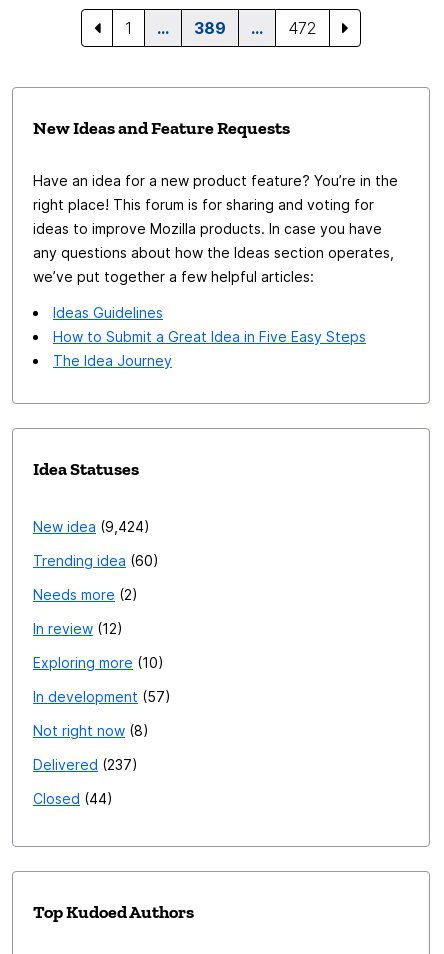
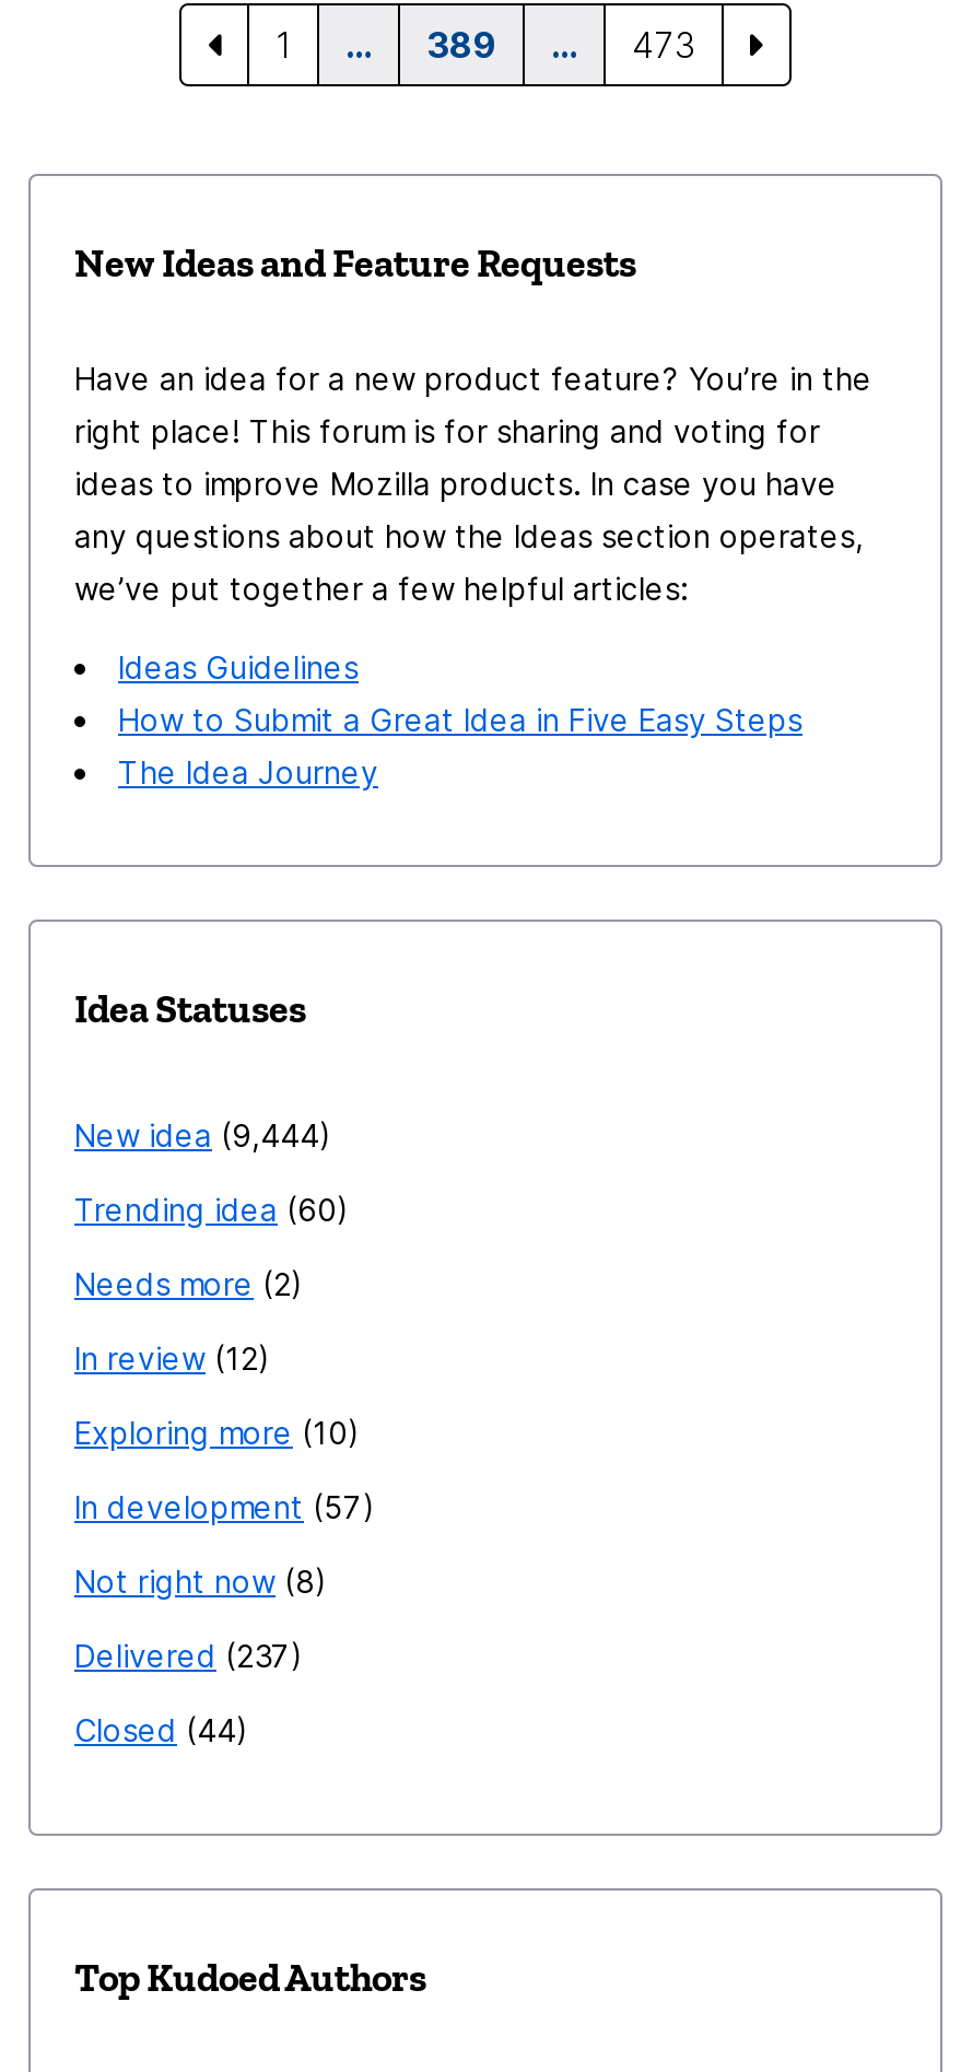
- 472
+ 473

- New idea 9,424
+ New idea 9,444
